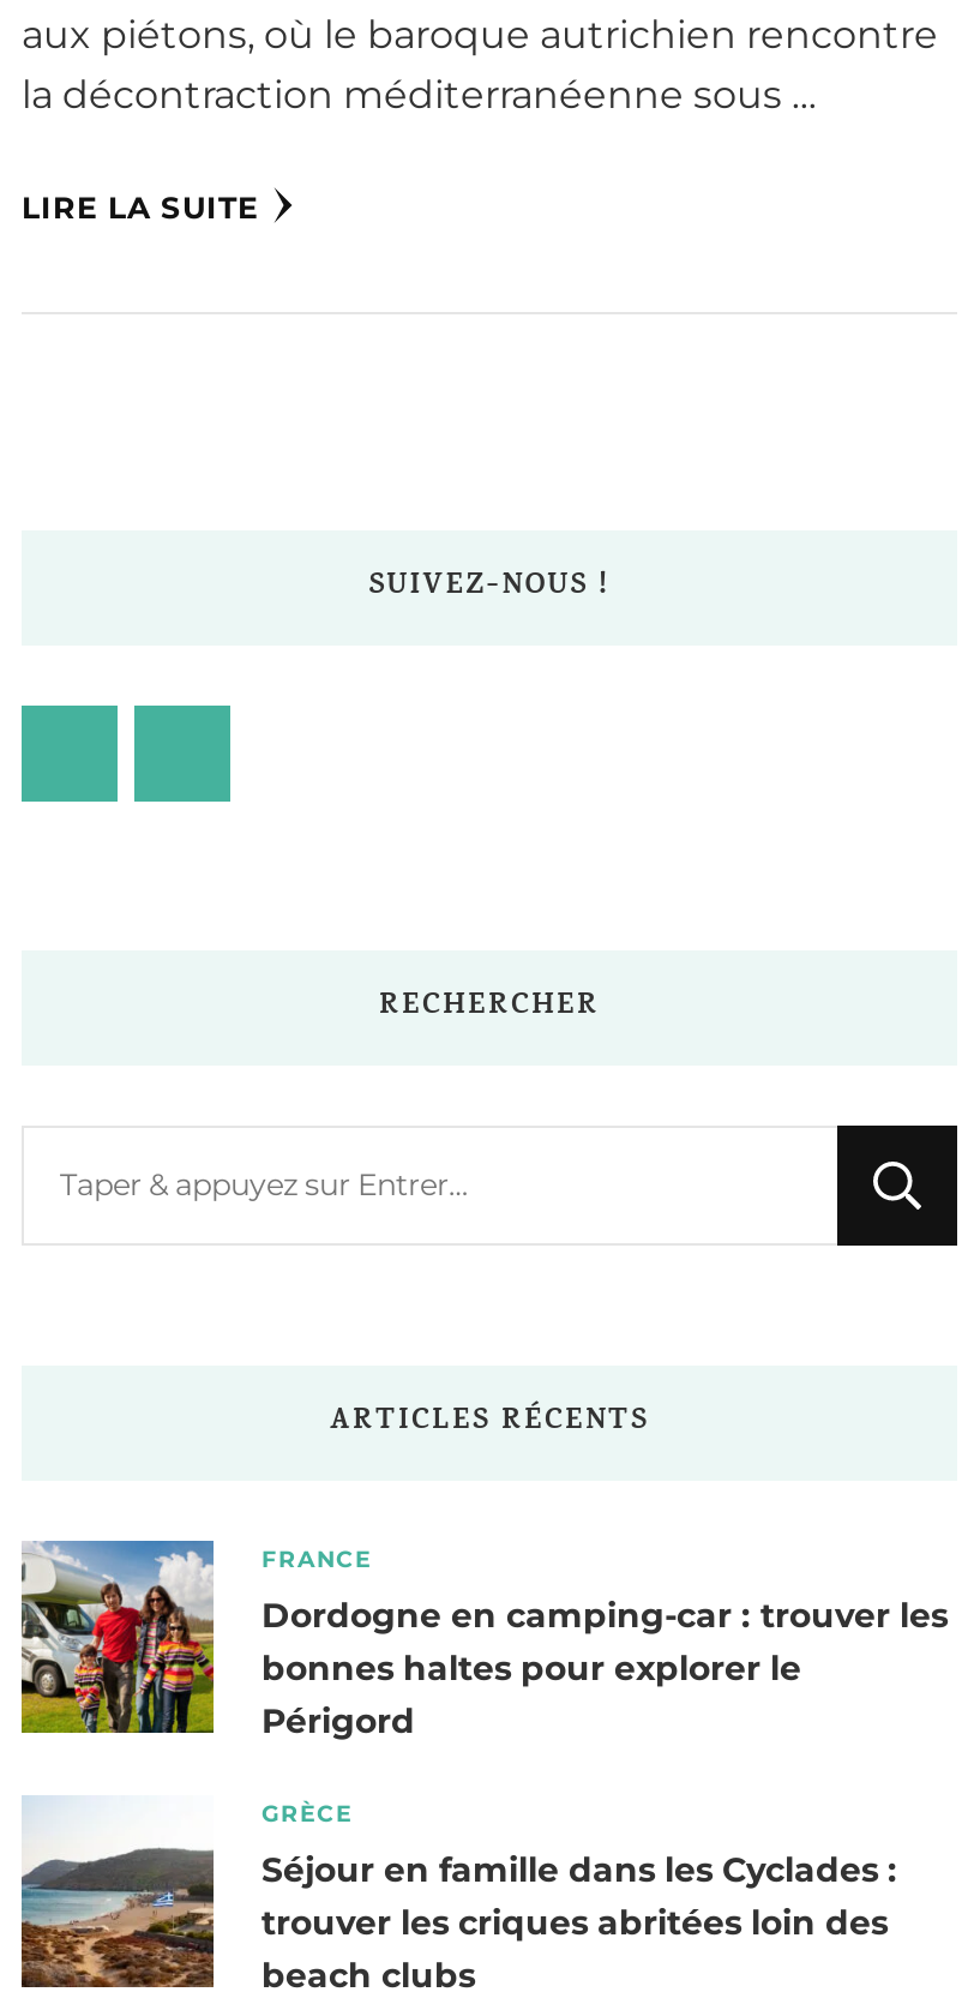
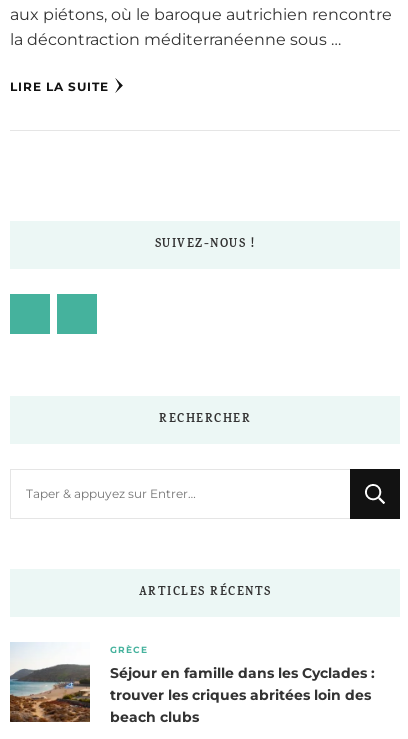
- [image]
- FRANCE
- Dordogne en camping-car : trouver les
- bonnes haltes pour explorer le
- Périgord
